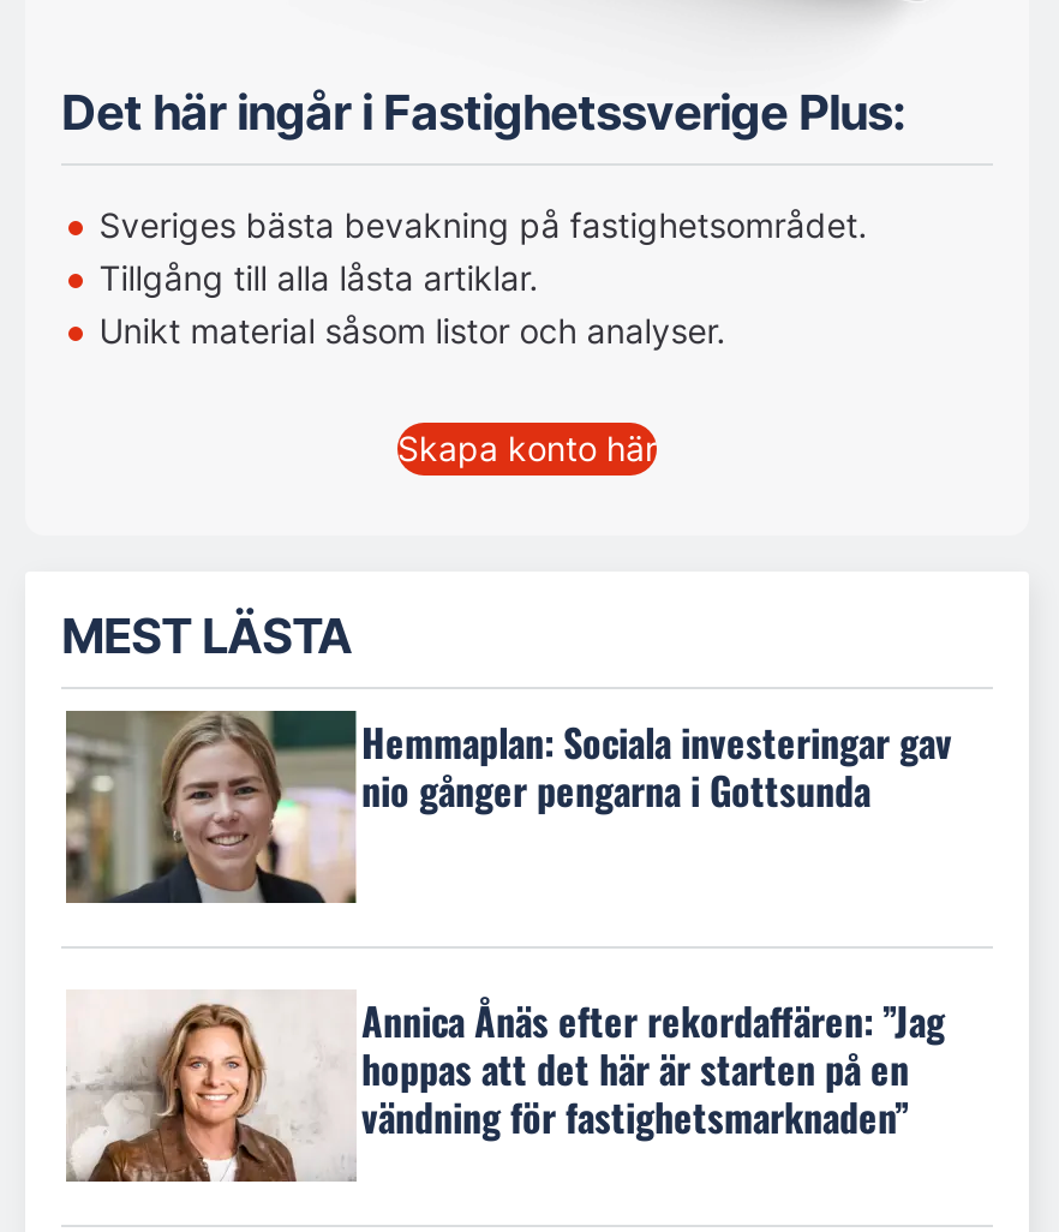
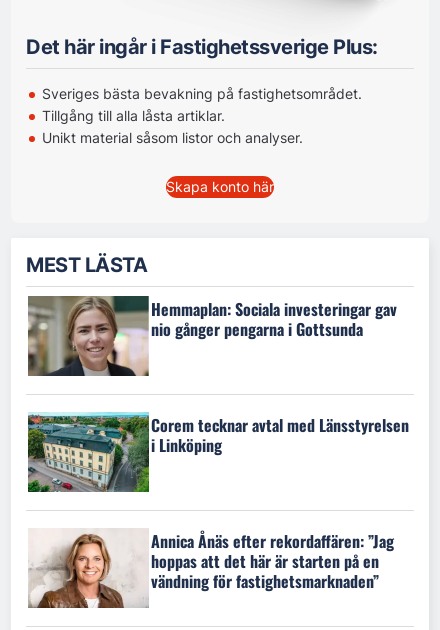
+ [image]
+ Corem tecknar avtal med Länsstyrelsen
+ i Linköping
